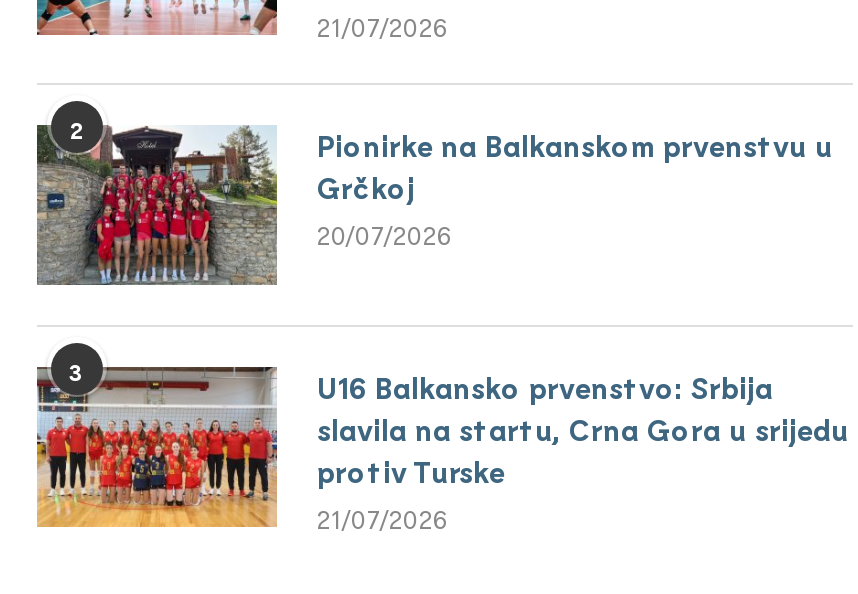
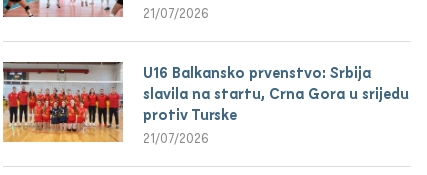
- [image]
- 2
- Pionirke na Balkanskom prvenstvu u
- Grčkoj
- 20/07/2026

- 3
